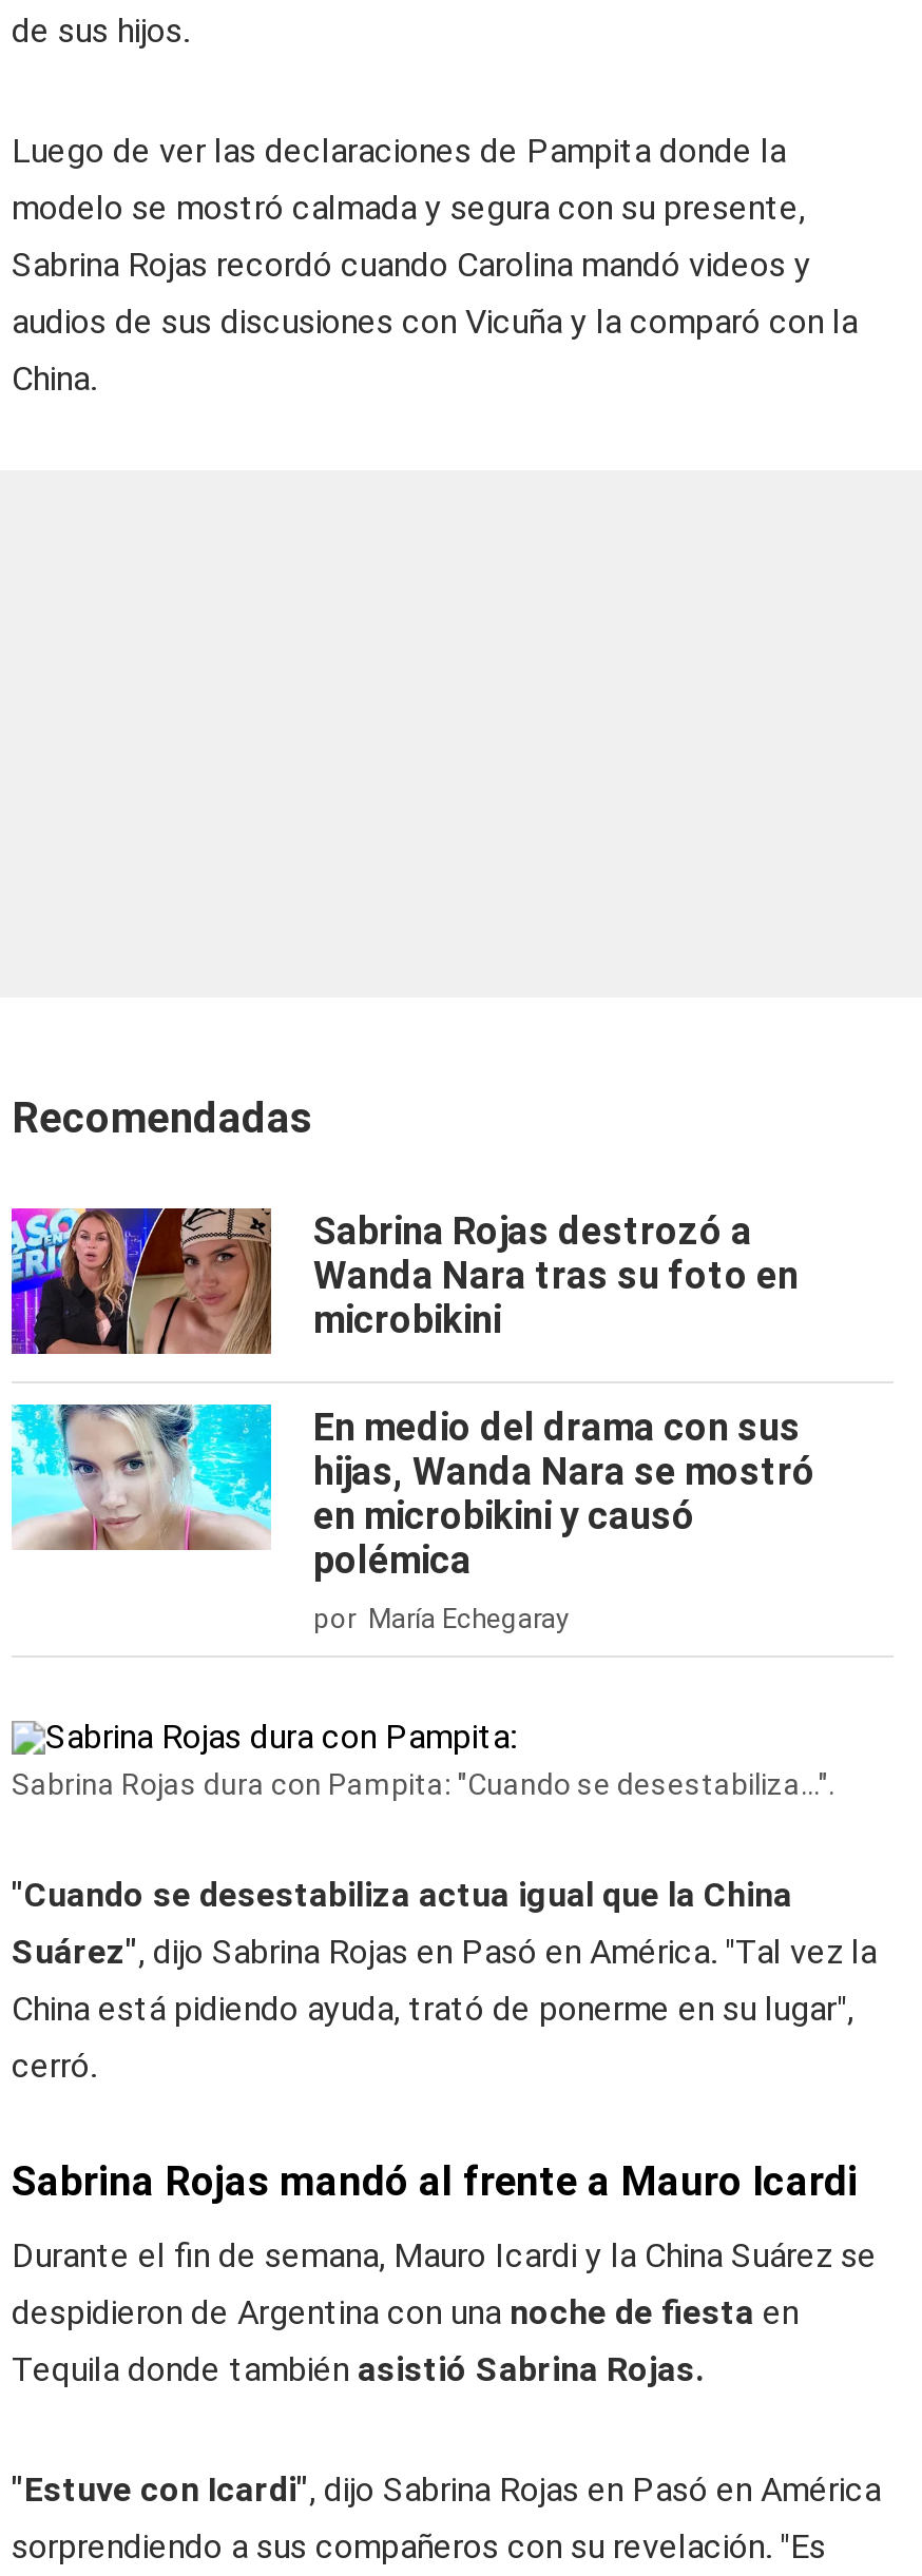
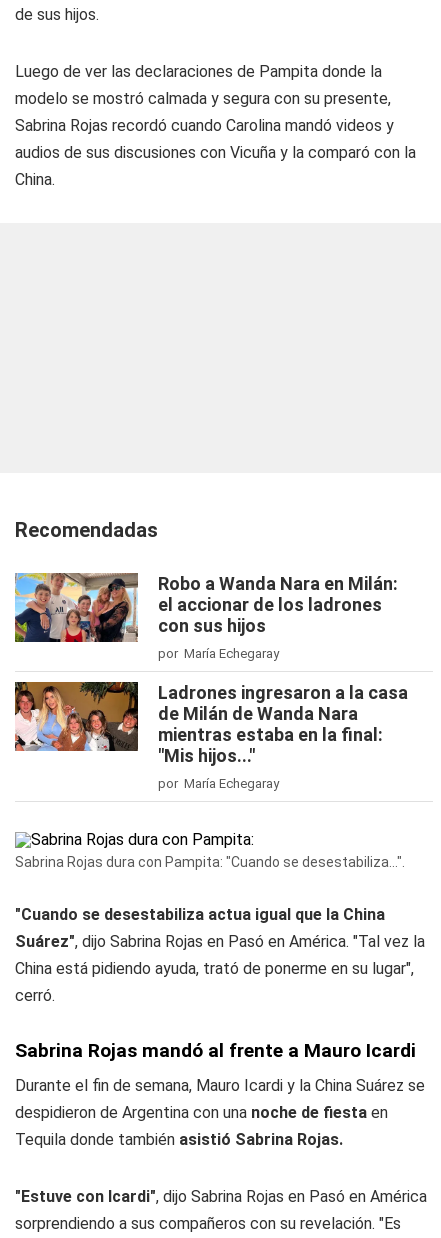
- [image]
- Sabrina Rojas destrozó a
- Wanda Nara tras su foto en
- microbikini
- En medio del drama con sus
- hijas, Wanda Nara se mostró
- en microbikini y causó
- polémica
+ [image]
+ Robo a Wanda Nara en Milán:
+ el accionar de los ladrones
+ con sus hijos
+ por María Echegaray
+ Ladrones ingresaron a la casa
+ de Milán de Wanda Nara
+ mientras estaba en la final:
+ "Mis hijos..."

- [image]
+ [image]
